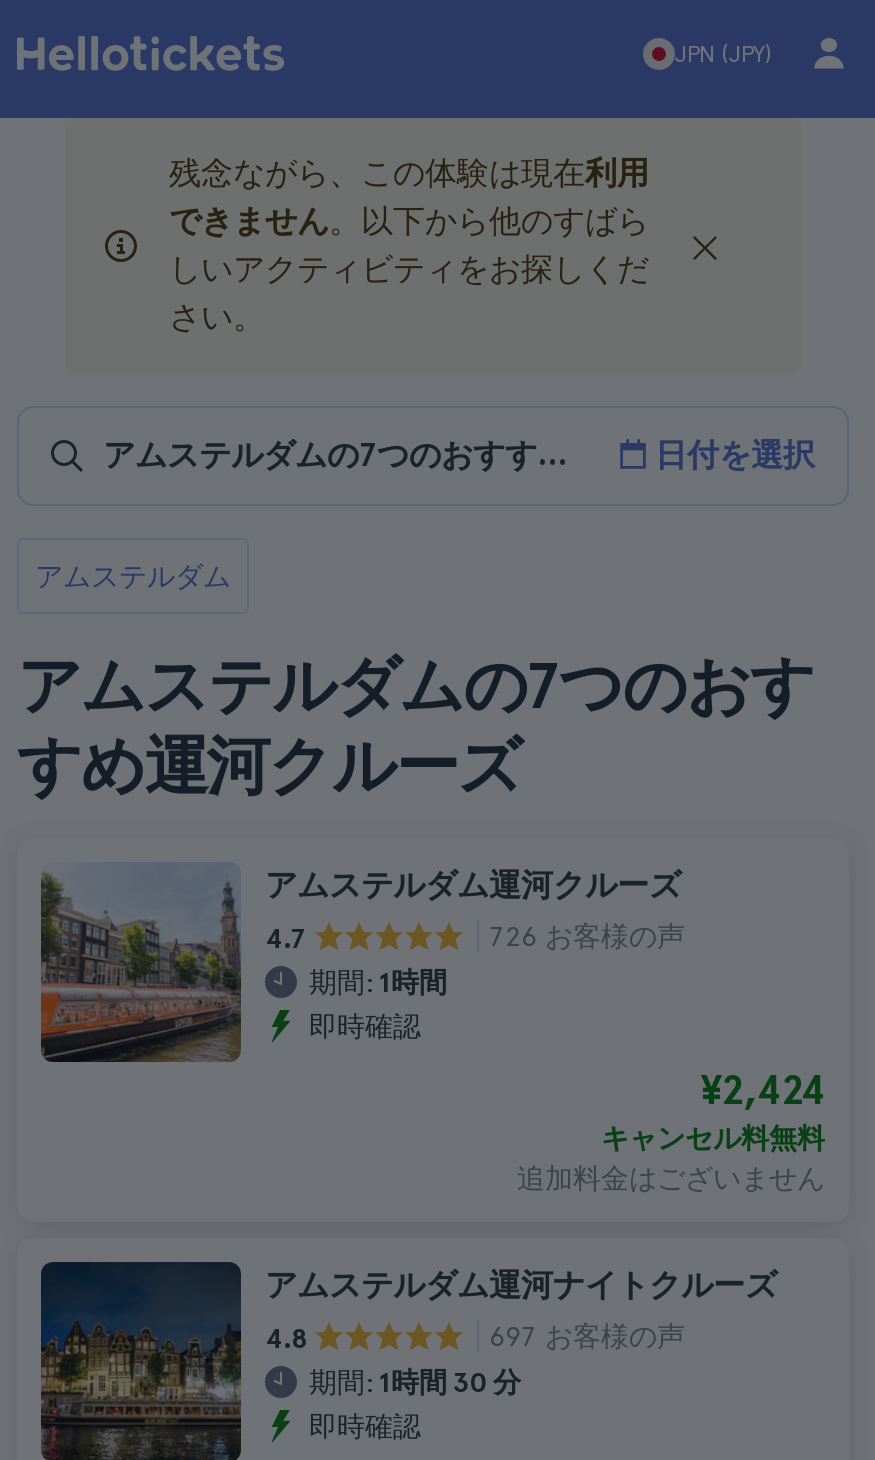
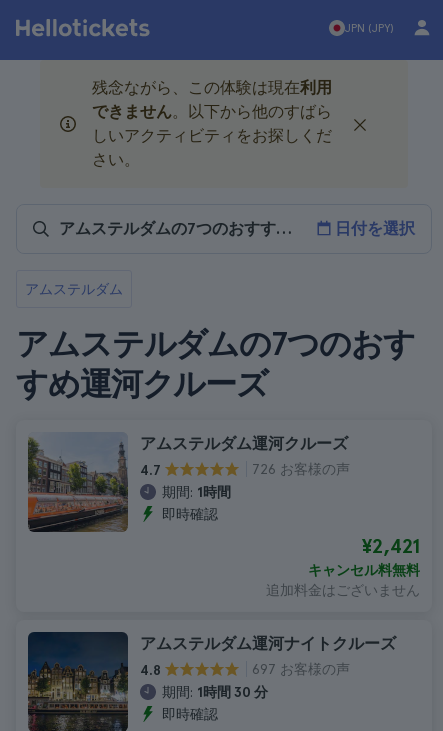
- ¥2,424
+ ¥2,421
